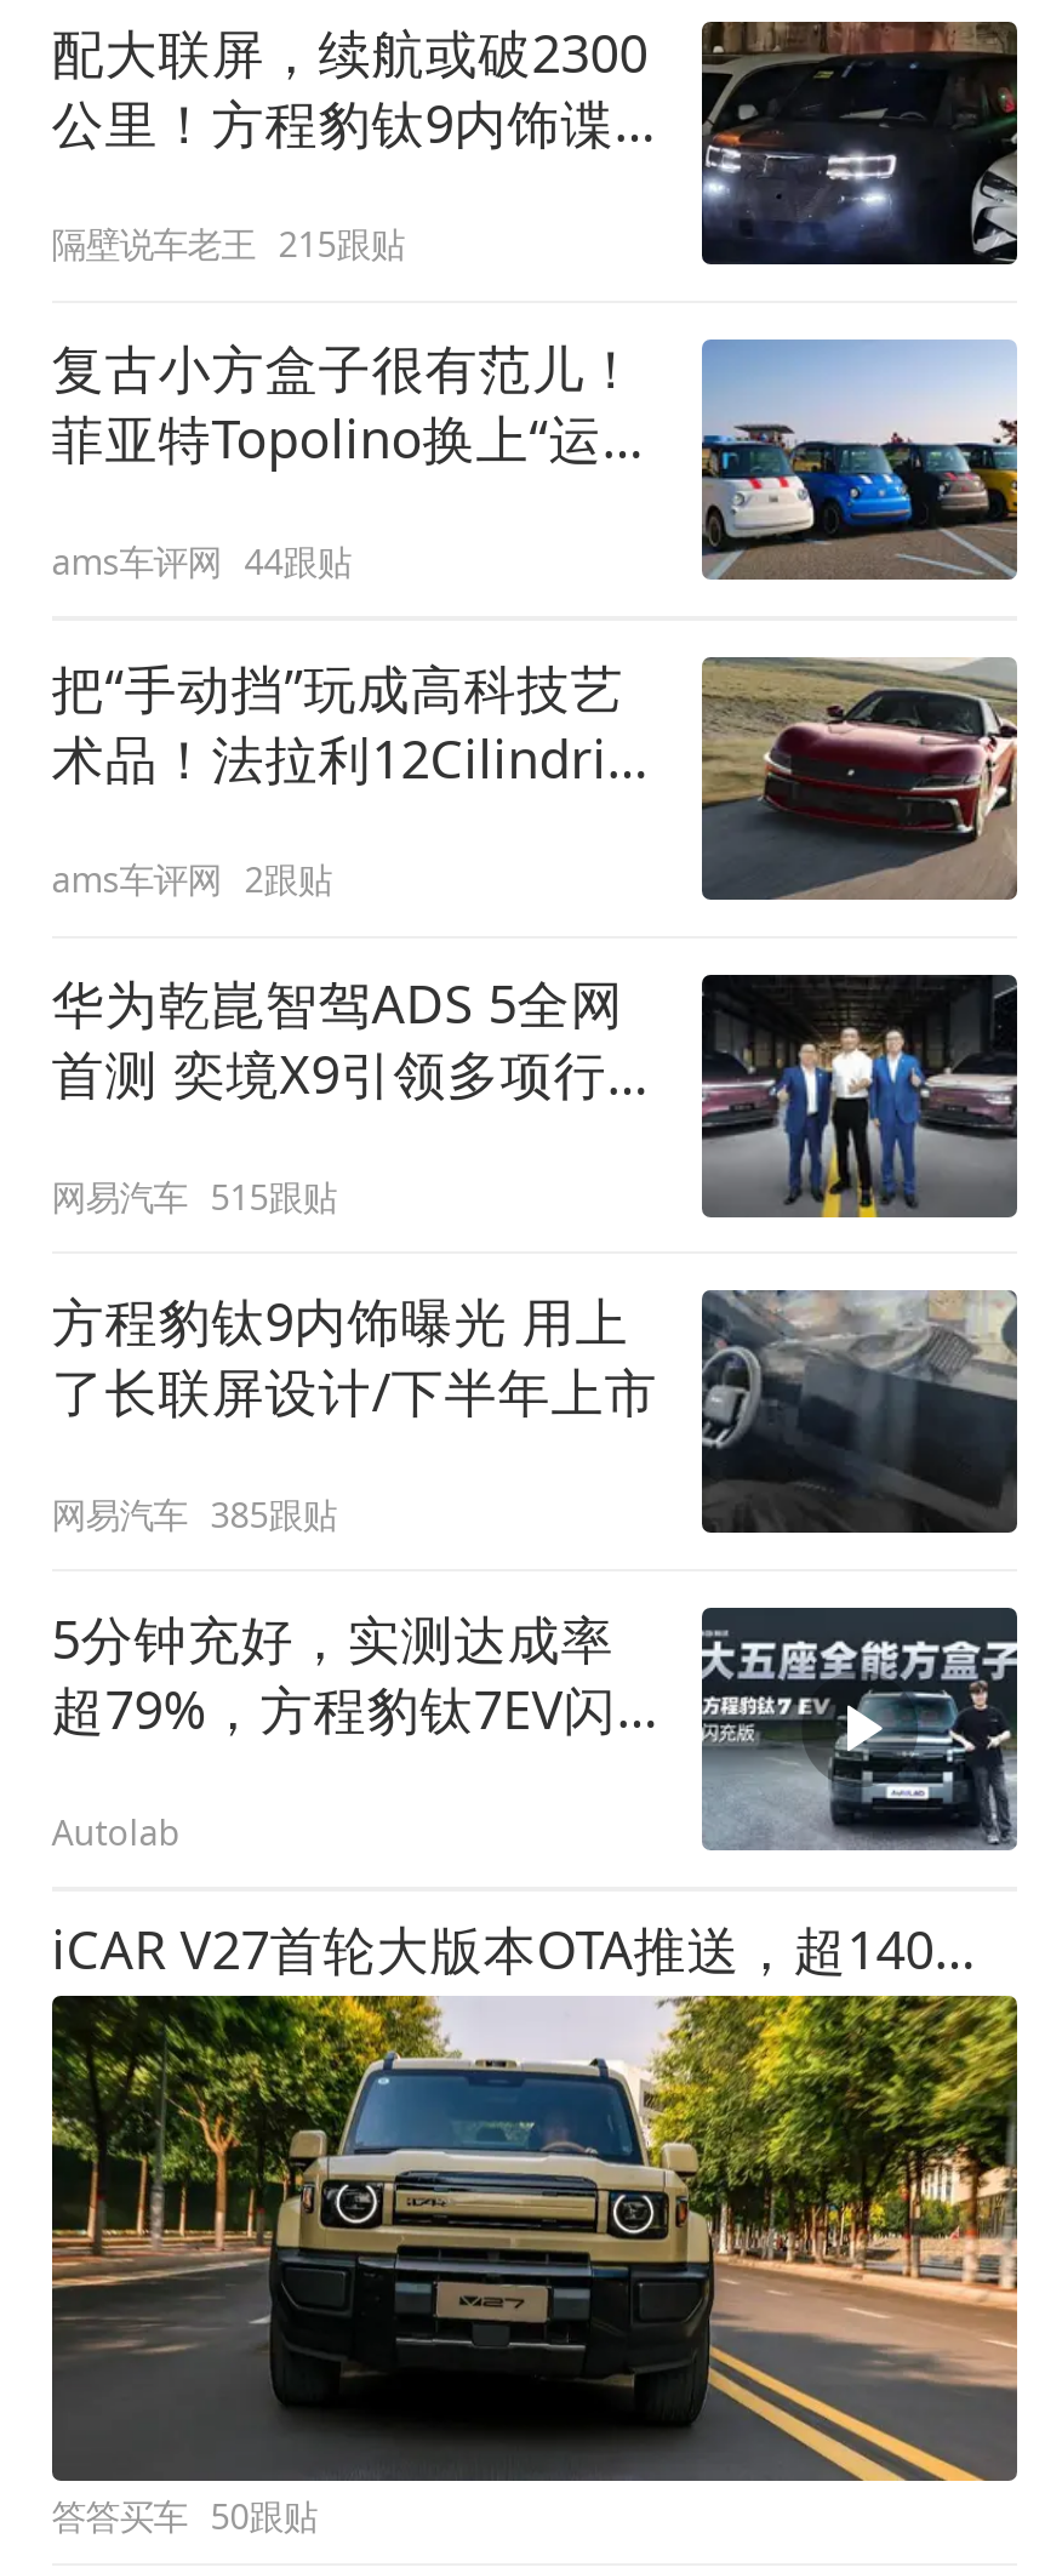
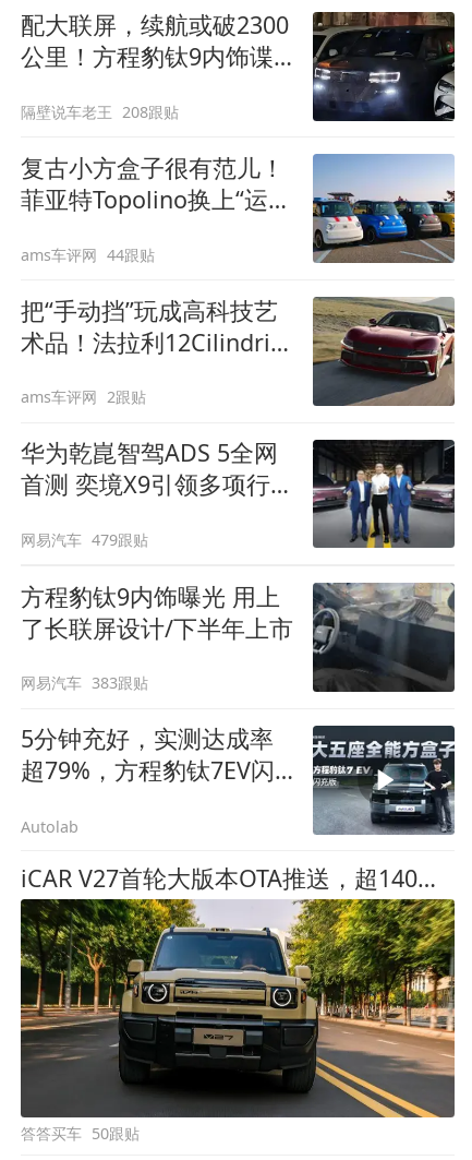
- 隔壁说车老王 215跟贴
+ 隔壁说车老王 208跟贴

- 网易汽车 515跟贴
+ 网易汽车 479跟贴

- 网易汽车 385跟贴
+ 网易汽车 383跟贴
